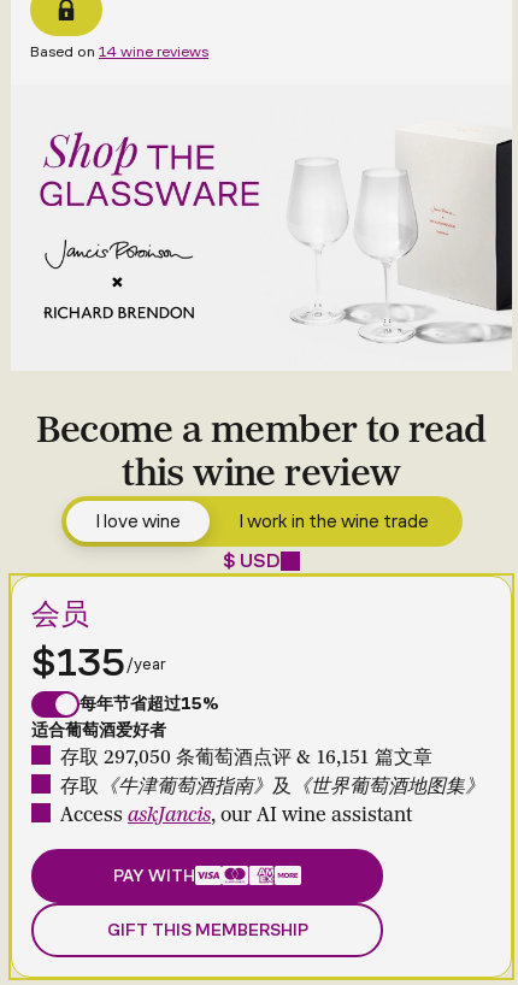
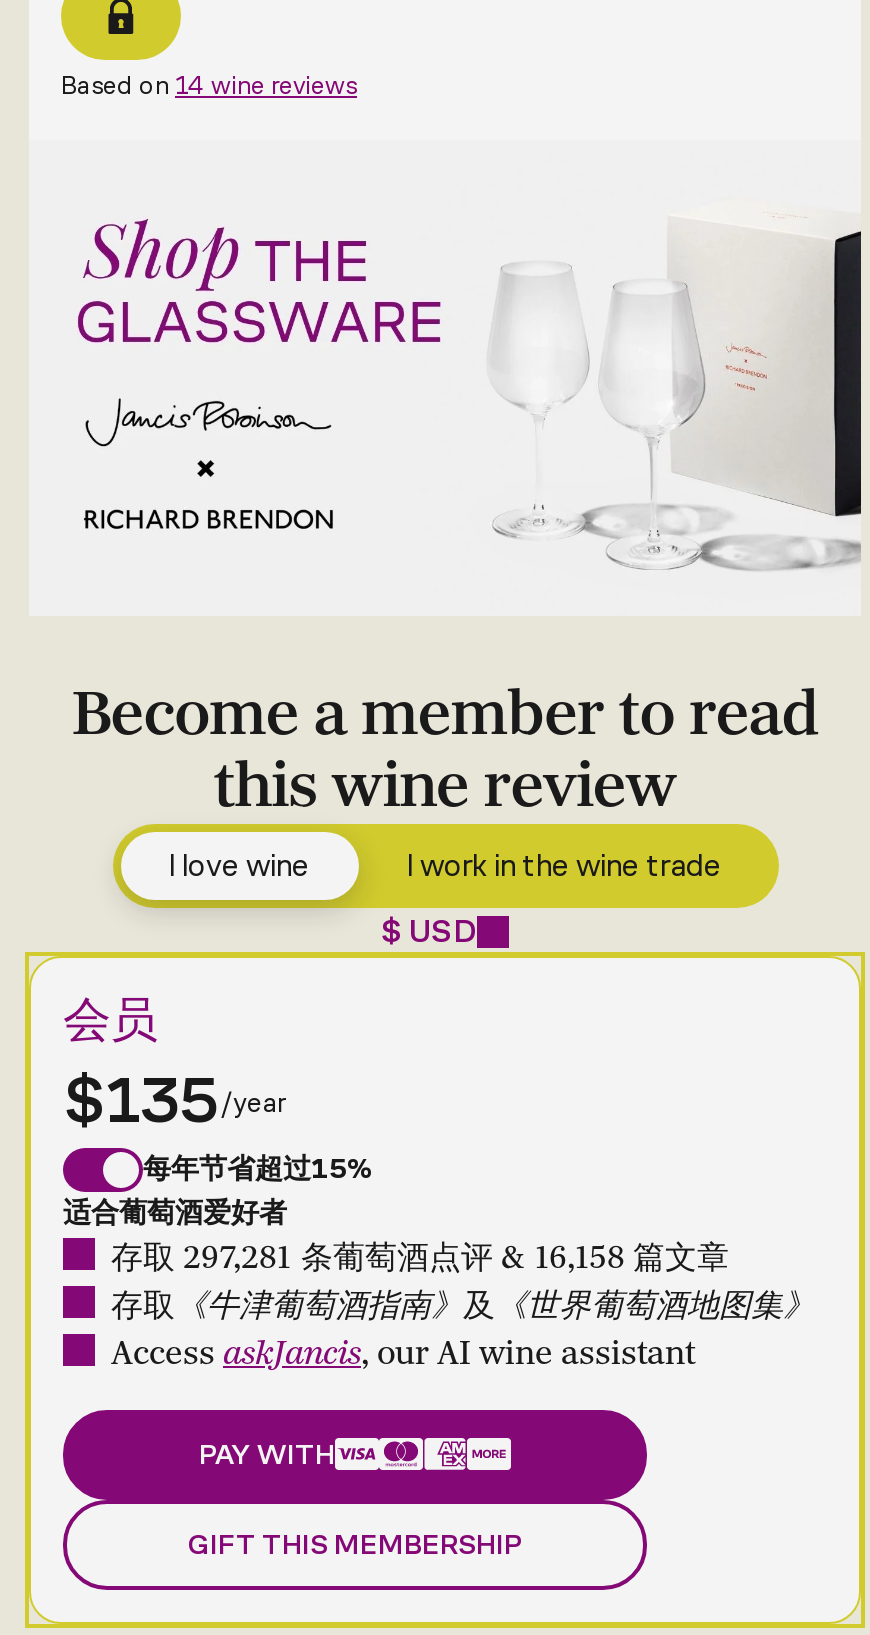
- 存取 297,050 条葡萄酒点评 & 16,151 篇文章
+ 存取 297,281 条葡萄酒点评 & 16,158 篇文章
